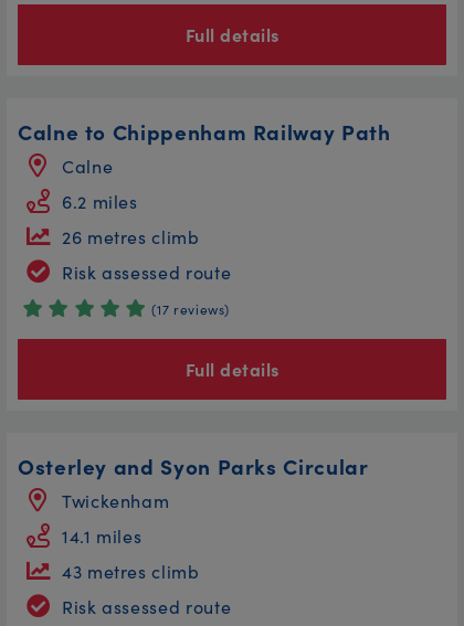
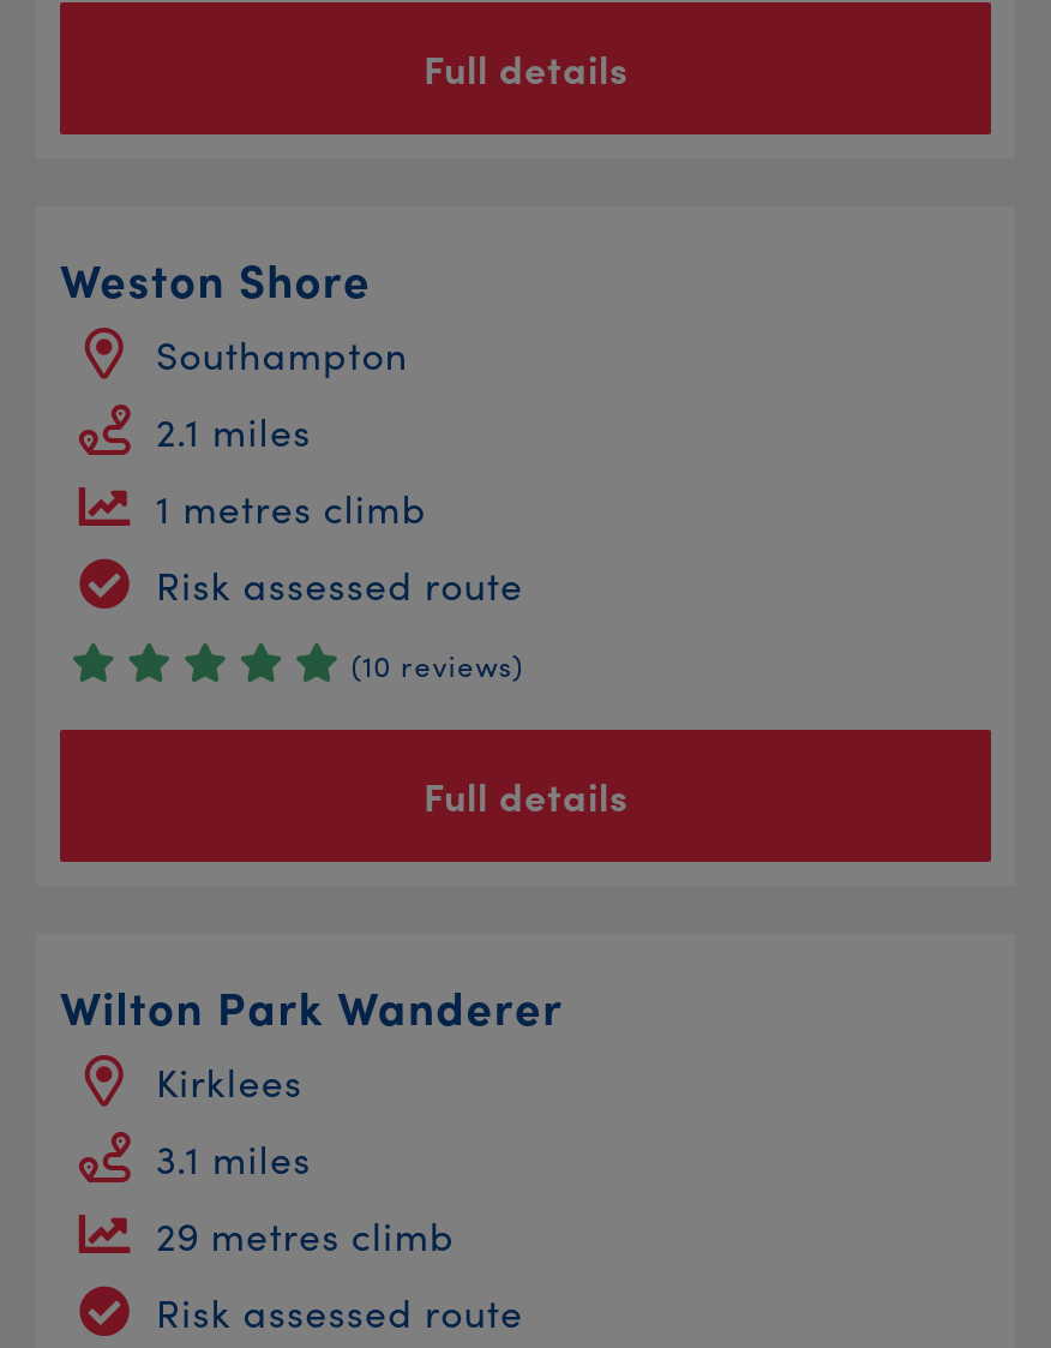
- Calne to Chippenham Railway Path
- Calne
+ Weston Shore
+ Southampton

- 6.2 miles
+ 2.1 miles

- 26 metres climb
+ 1 metres climb

- (17 reviews)
+ (10 reviews)

- Osterley and Syon Parks Circular
- Twickenham
+ Wilton Park Wanderer
+ Kirklees

- 14.1 miles
+ 3.1 miles

- 43 metres climb
+ 29 metres climb
